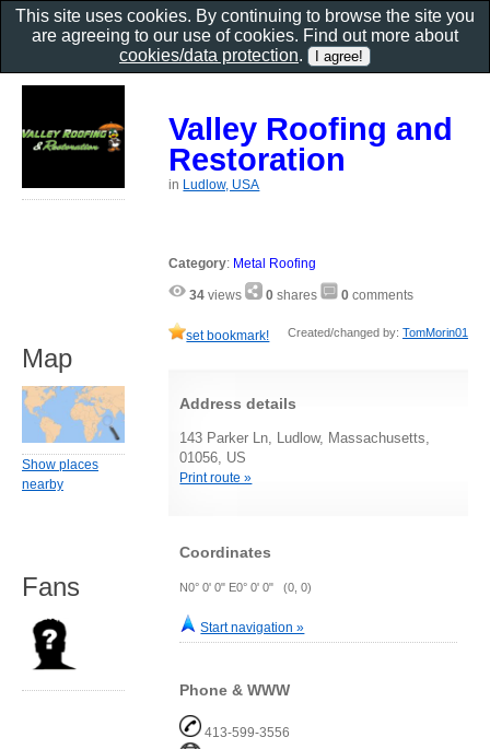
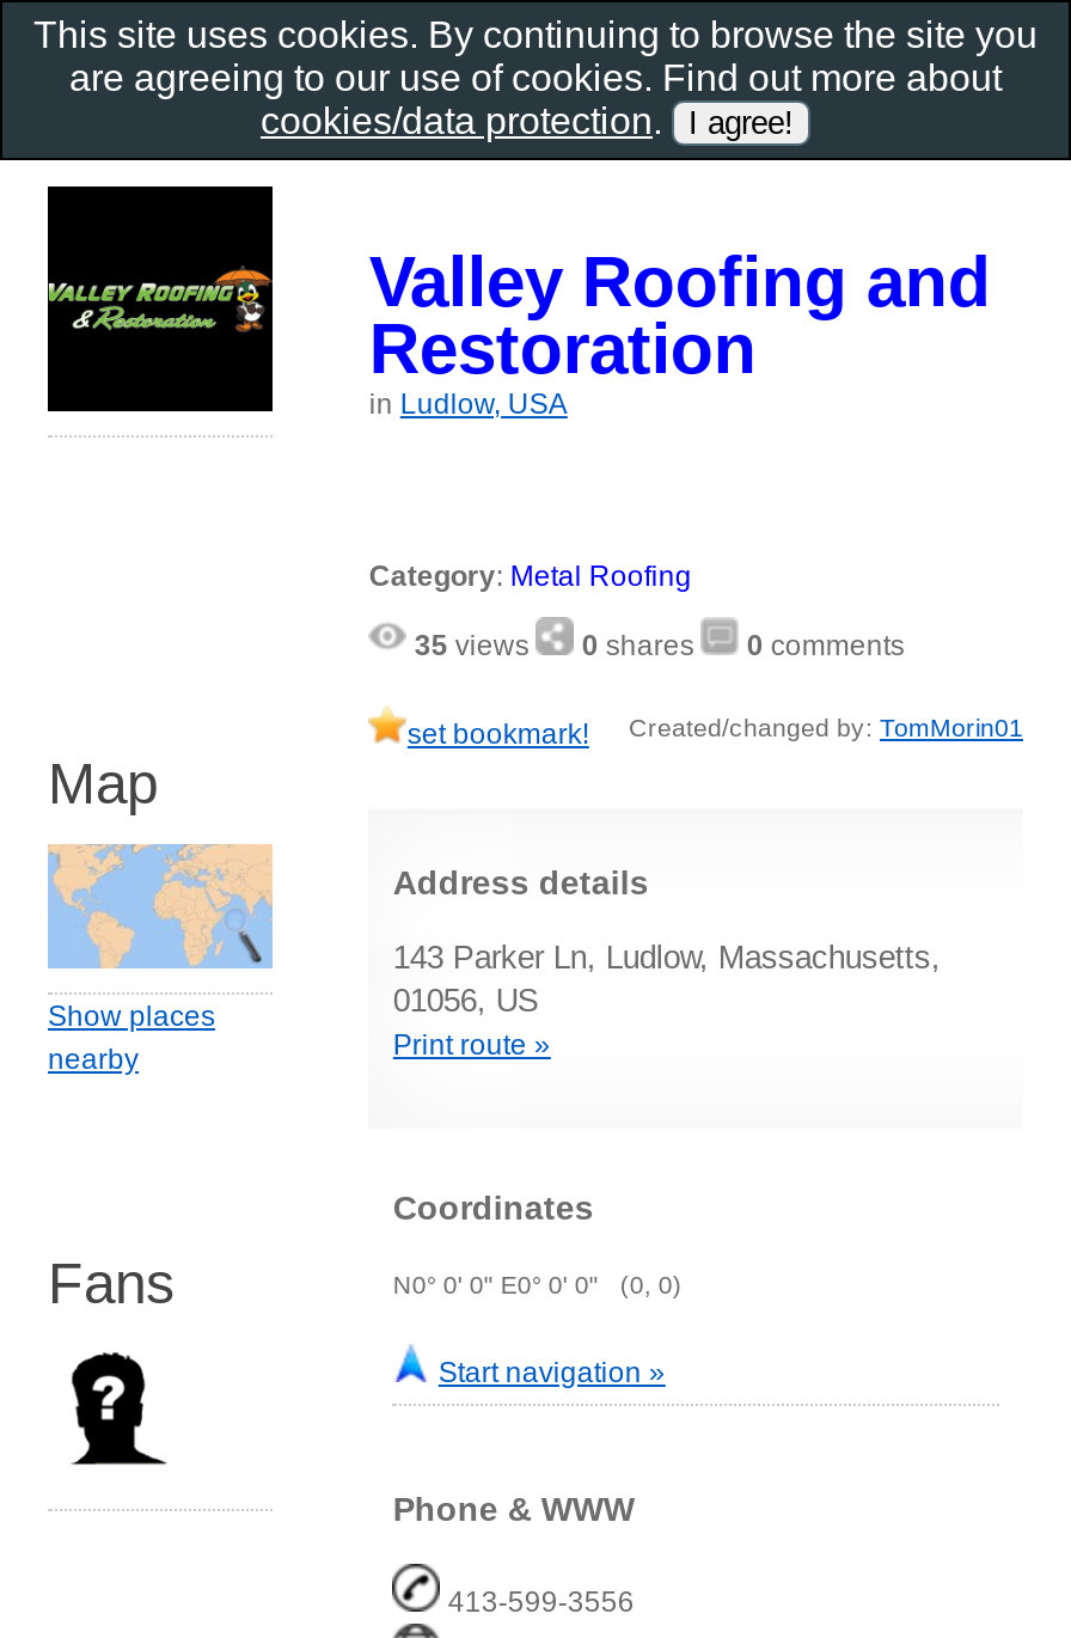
- 34 views 0 shares 0 comments
+ 35 views 0 shares 0 comments
